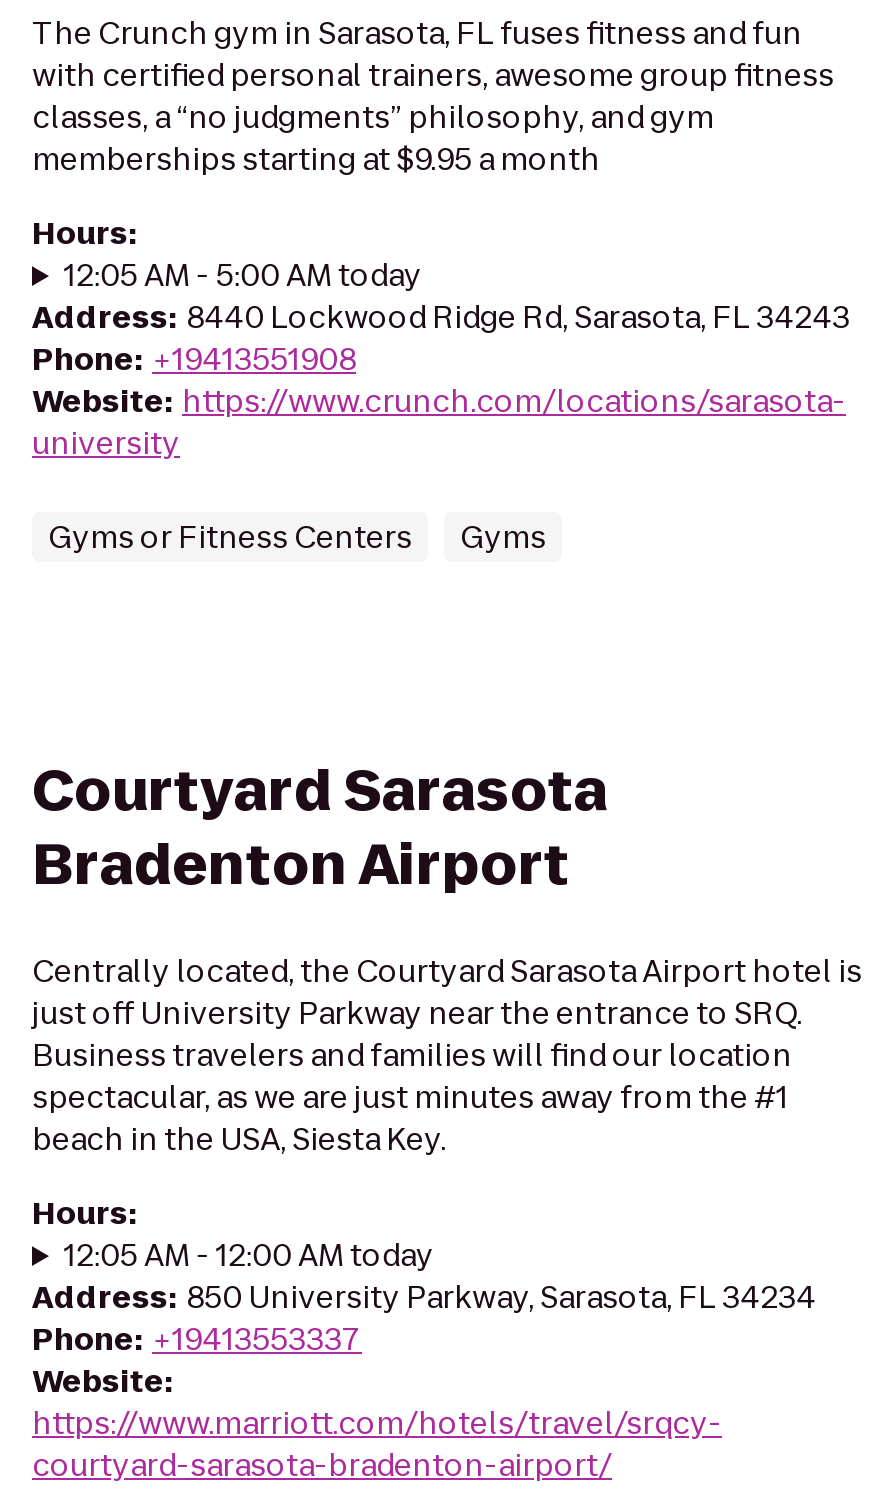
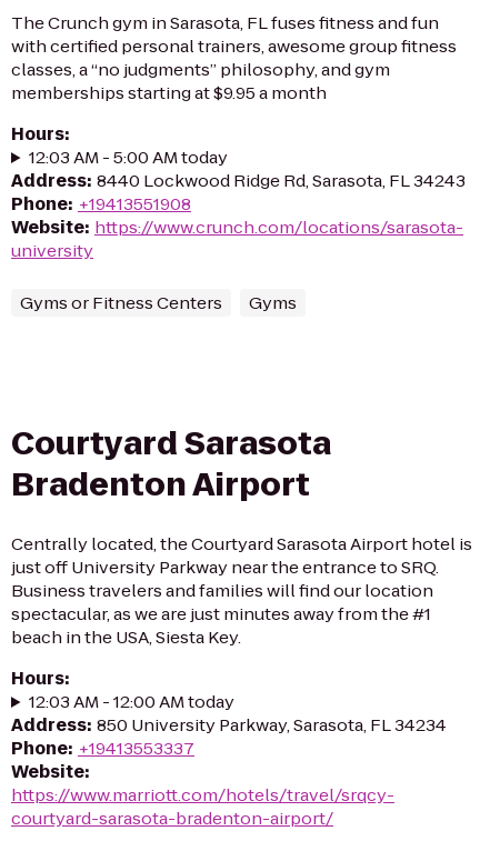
- 12:05 AM - 5:00 AM today
+ 12:03 AM - 5:00 AM today

- 12:05 AM - 12:00 AM today
+ 12:03 AM - 12:00 AM today
